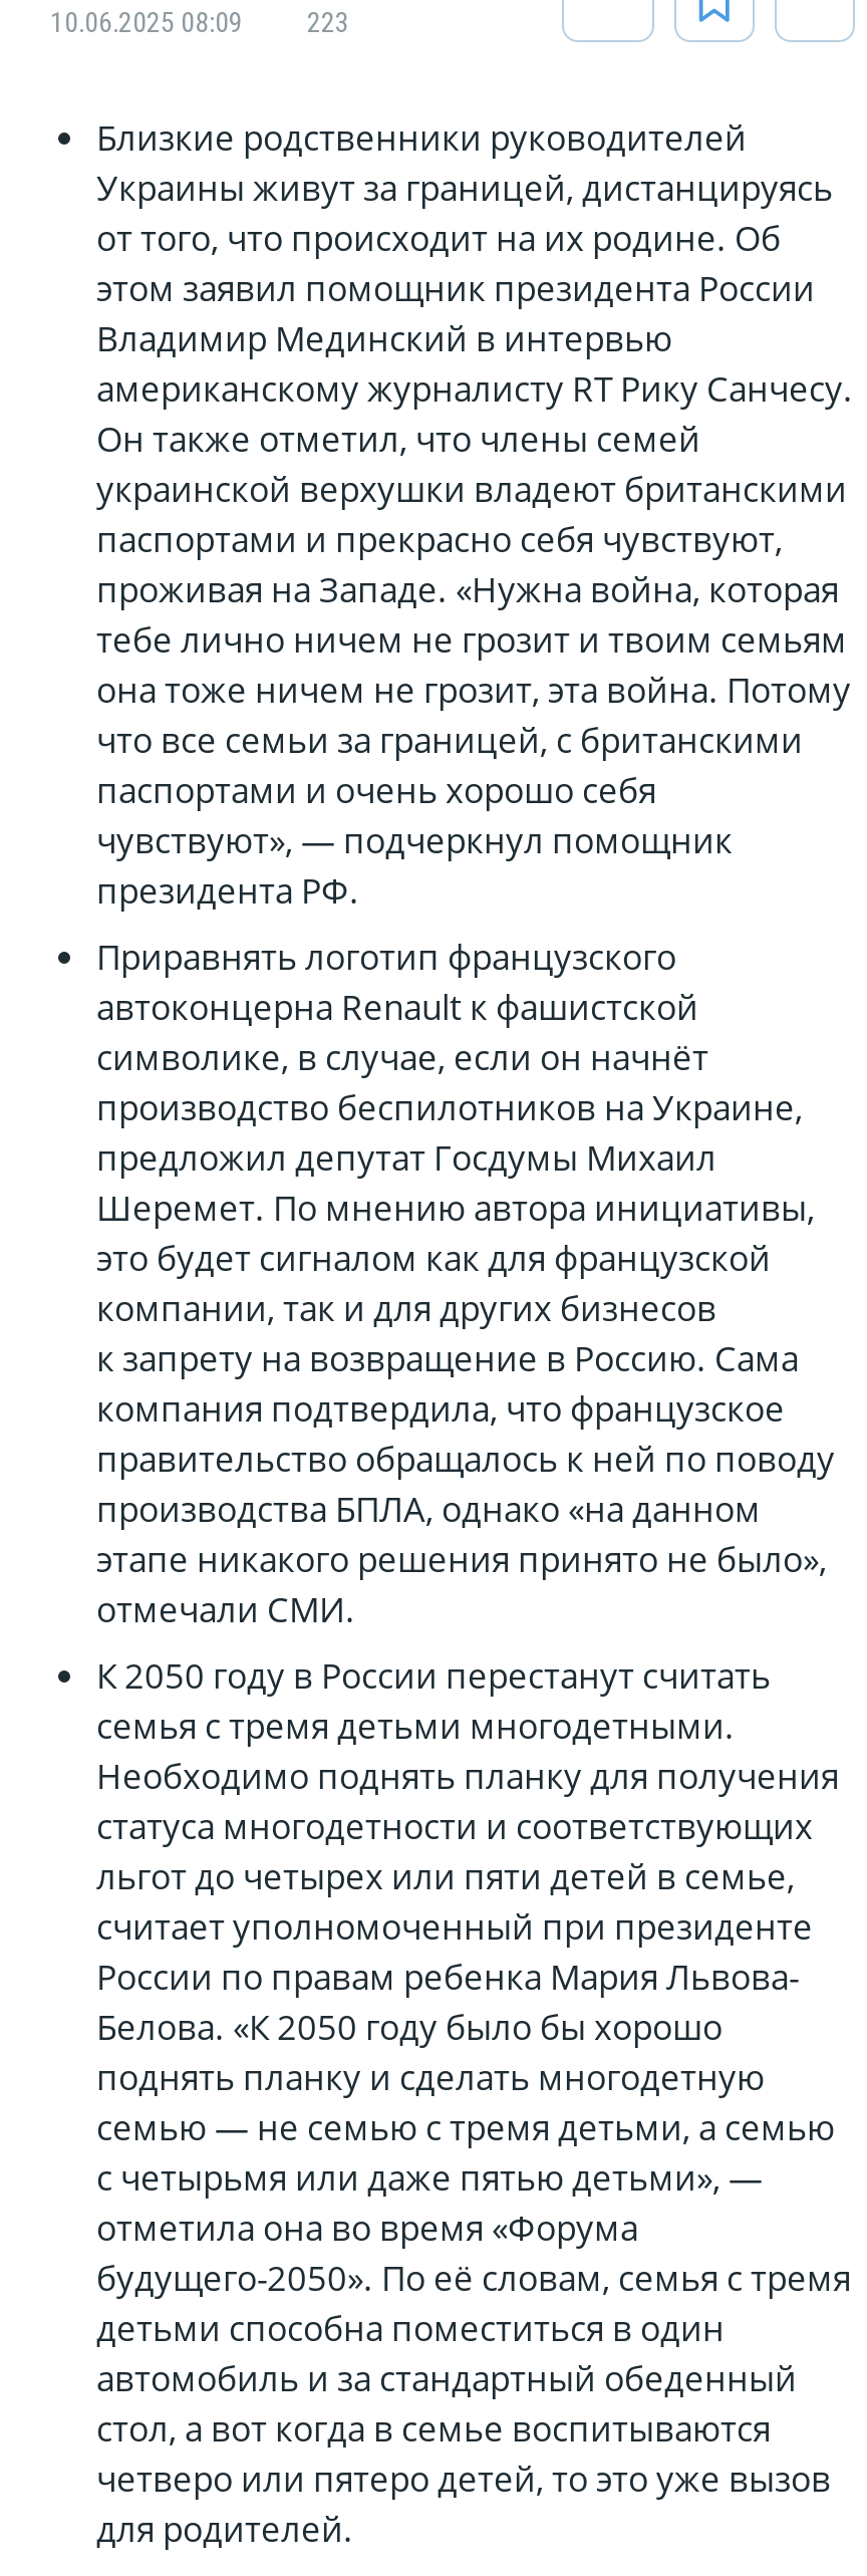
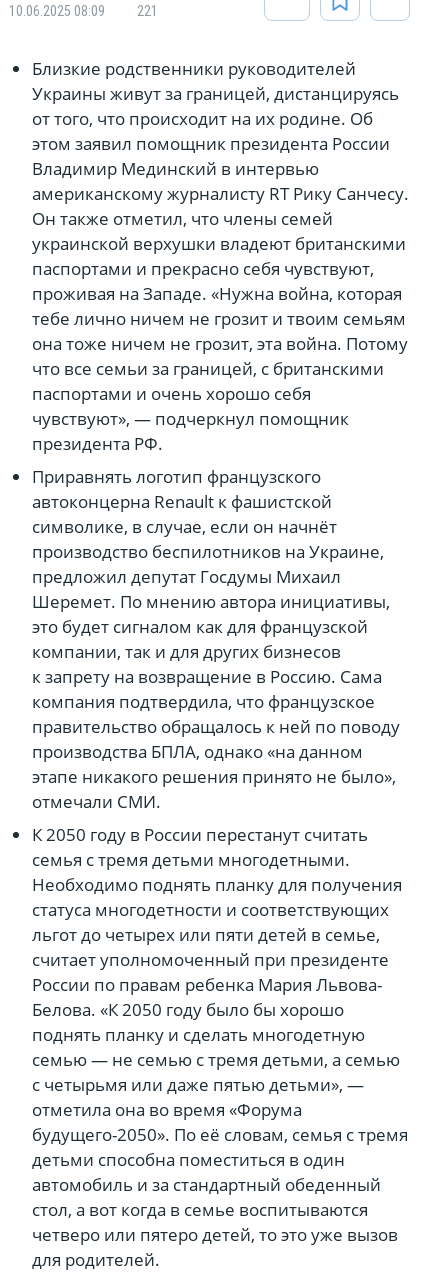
- 223
+ 221
